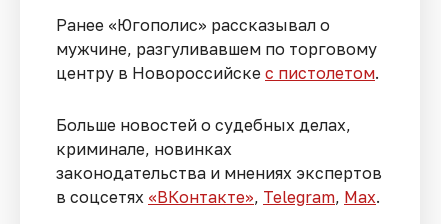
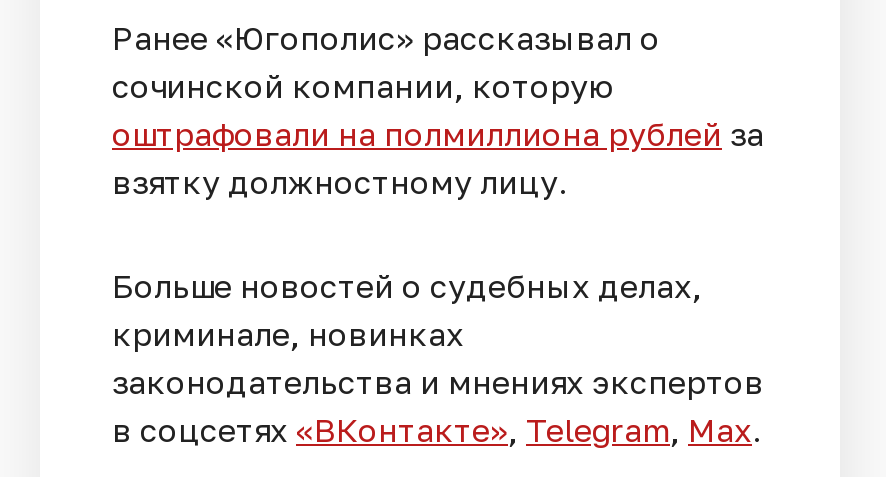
- мужчине, разгуливавшем по торговому
- центру в Новороссийске с пистолетом.
+ сочинской компании, которую
+ оштрафовали на полмиллиона рублей за
+ взятку должностному лицу.
